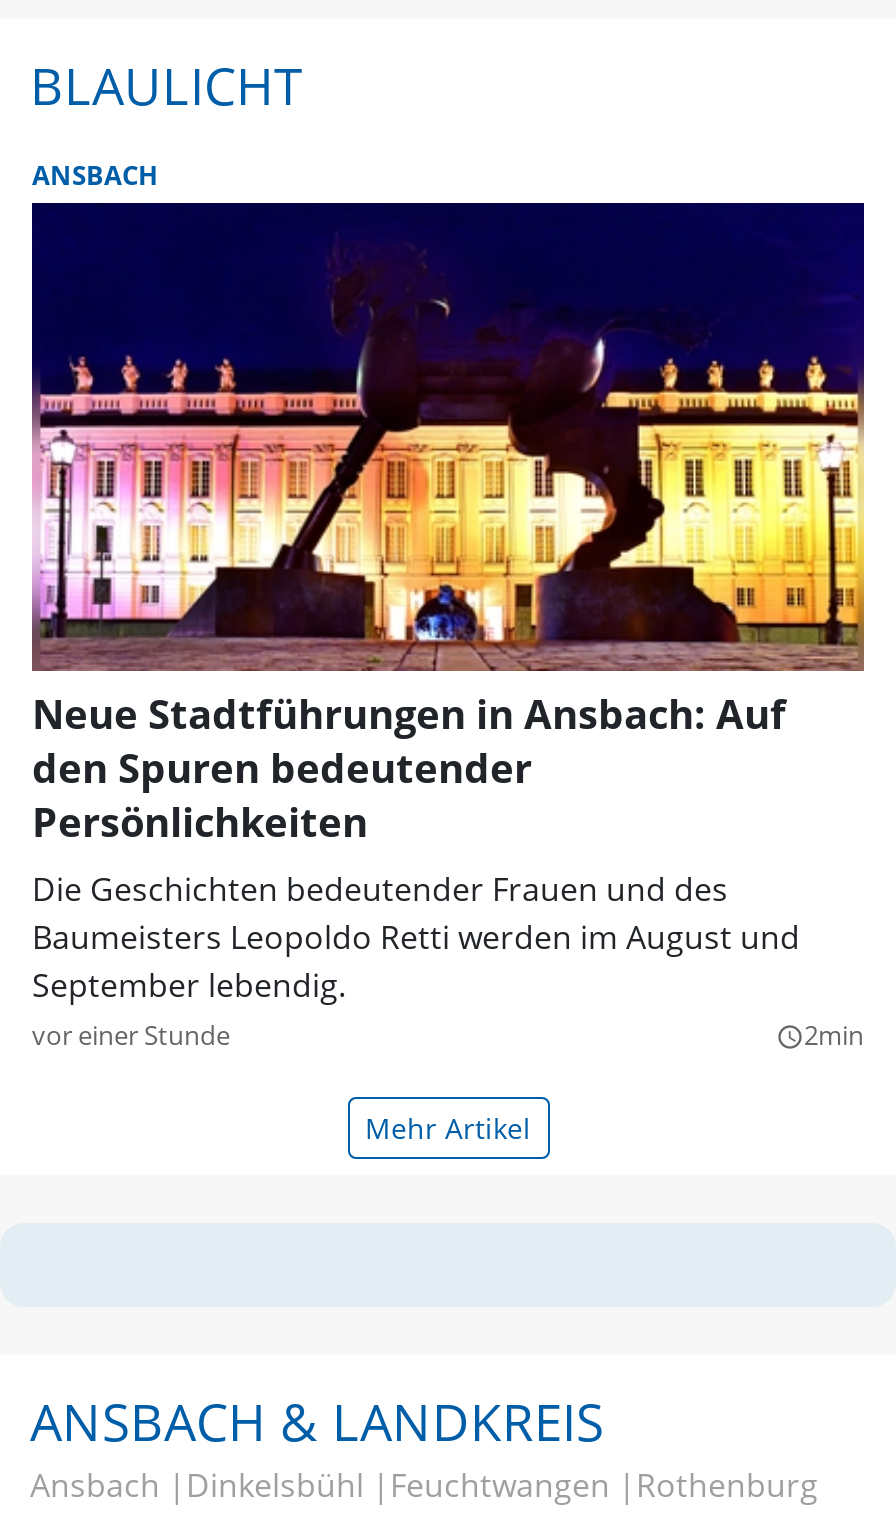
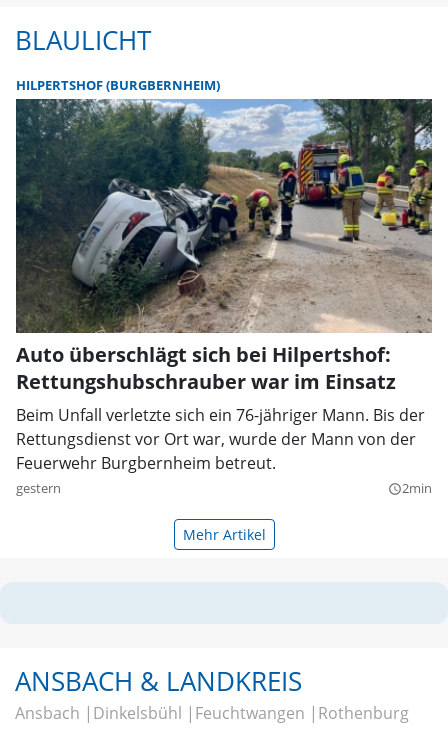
- ANSBACH
+ HILPERTSHOF (BURGBERNHEIM)

- [image]
- Neue Stadtführungen in Ansbach: Auf
- den Spuren bedeutender
- Persönlichkeiten
- Die Geschichten bedeutender Frauen und des
- Baumeisters Leopoldo Retti werden im August und
- September lebendig.
- vor einer Stunde
+ [image]
+ Auto überschlägt sich bei Hilpertshof:
+ Rettungshubschrauber war im Einsatz
+ Beim Unfall verletzte sich ein 76-jähriger Mann. Bis der
+ Rettungsdienst vor Ort war, wurde der Mann von der
+ Feuerwehr Burgbernheim betreut.
+ gestern
